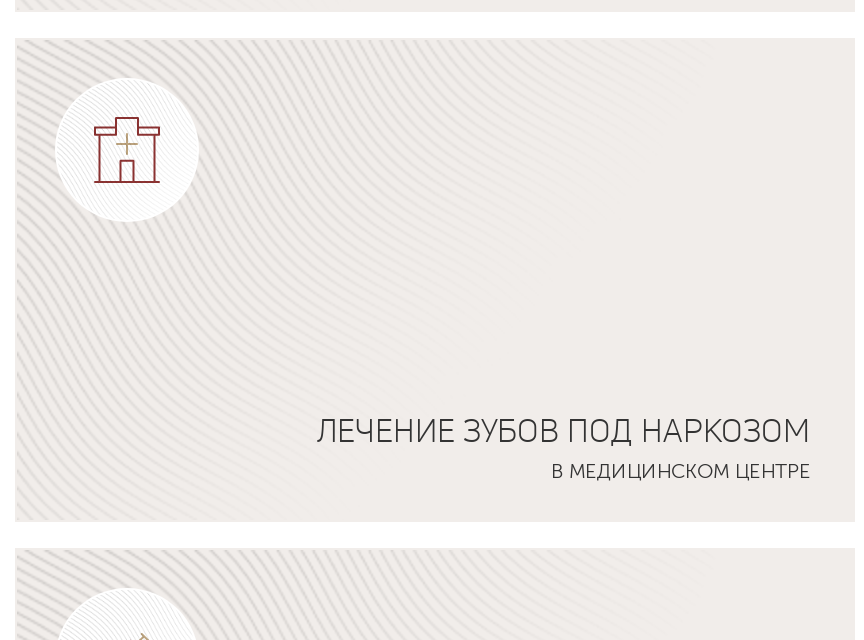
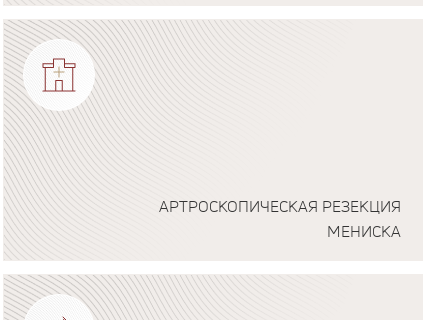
- ЛЕЧЕНИЕ ЗУБОВ ПОД НАРКОЗОМ
- В МЕДИЦИНСКОМ ЦЕНТРЕ
+ АРТРОСКОПИЧЕСКАЯ РЕЗЕКЦИЯ
+ МЕНИСКА
